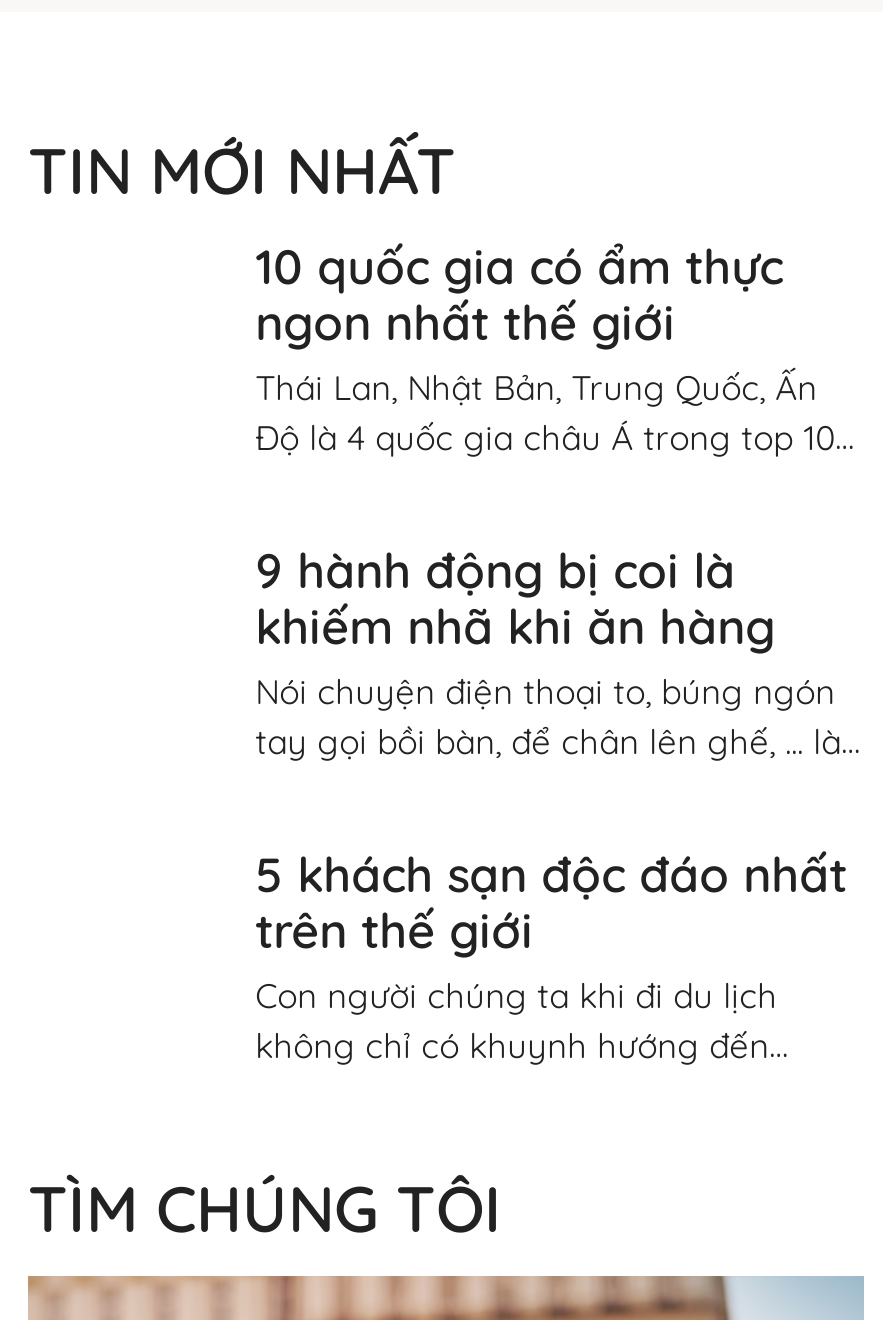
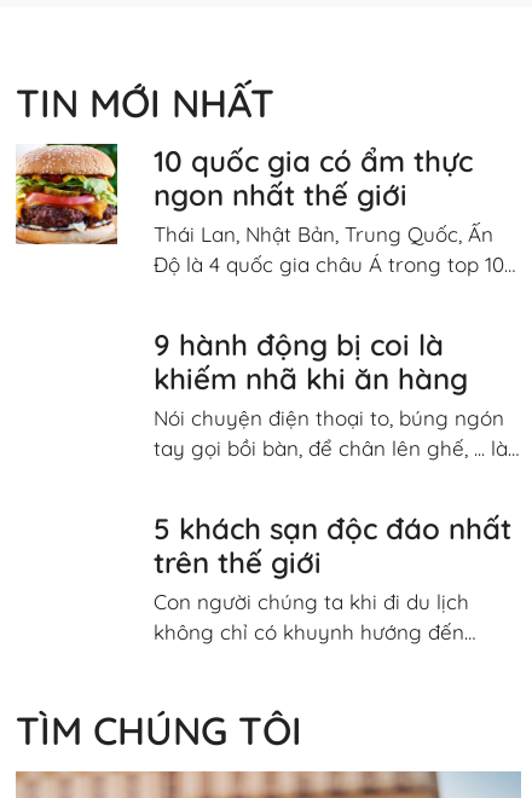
+ [image]
